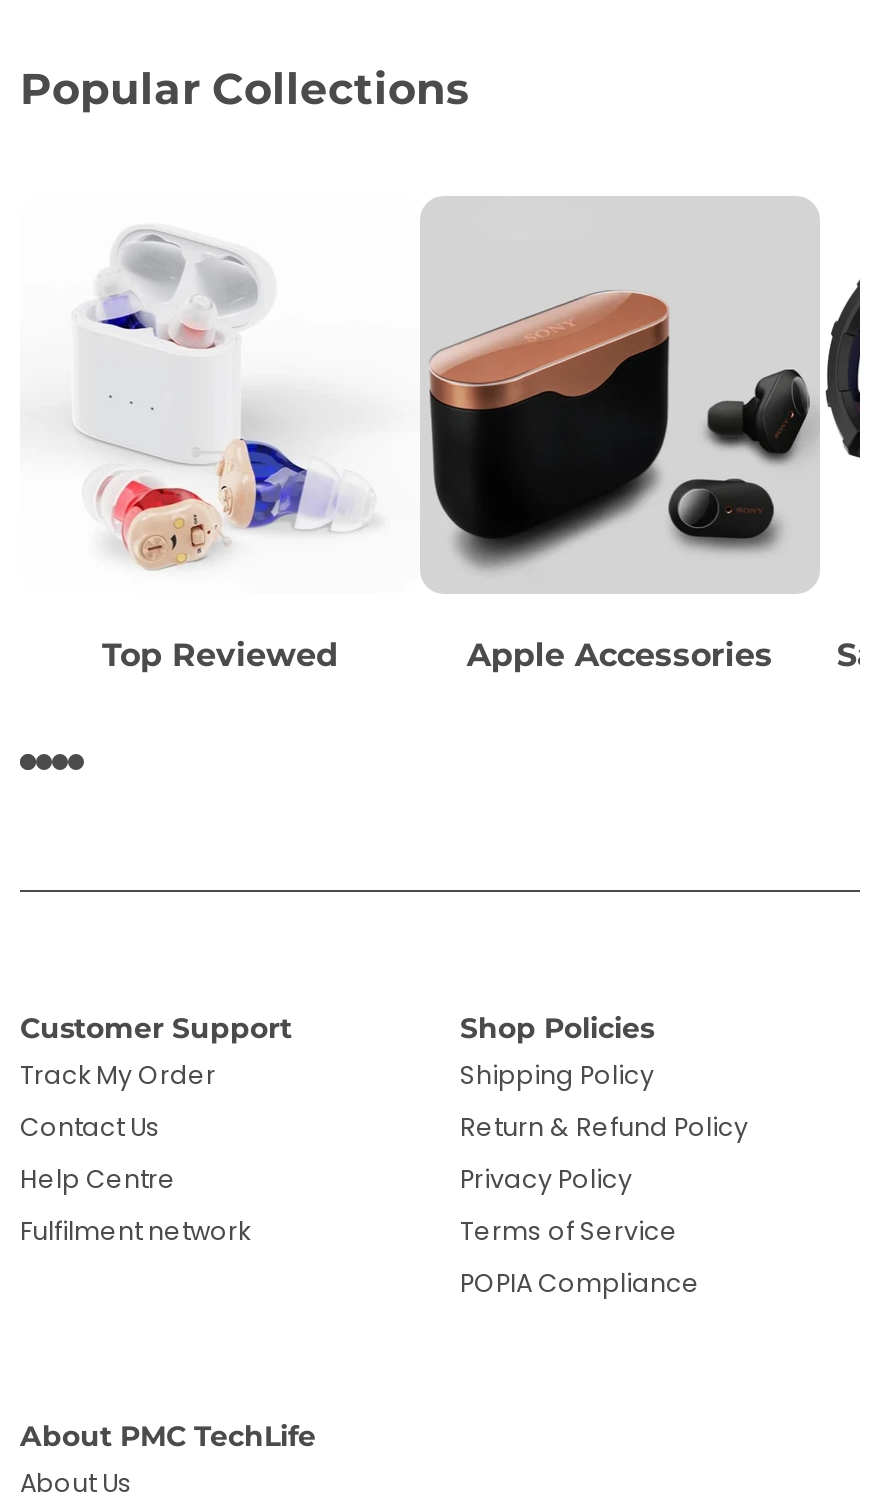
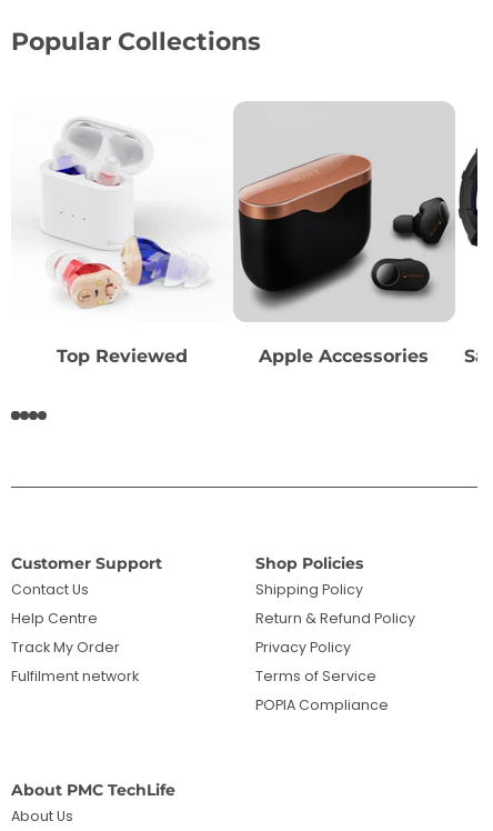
moved down: Track My Order

moved up: Contact Us | Help Centre
